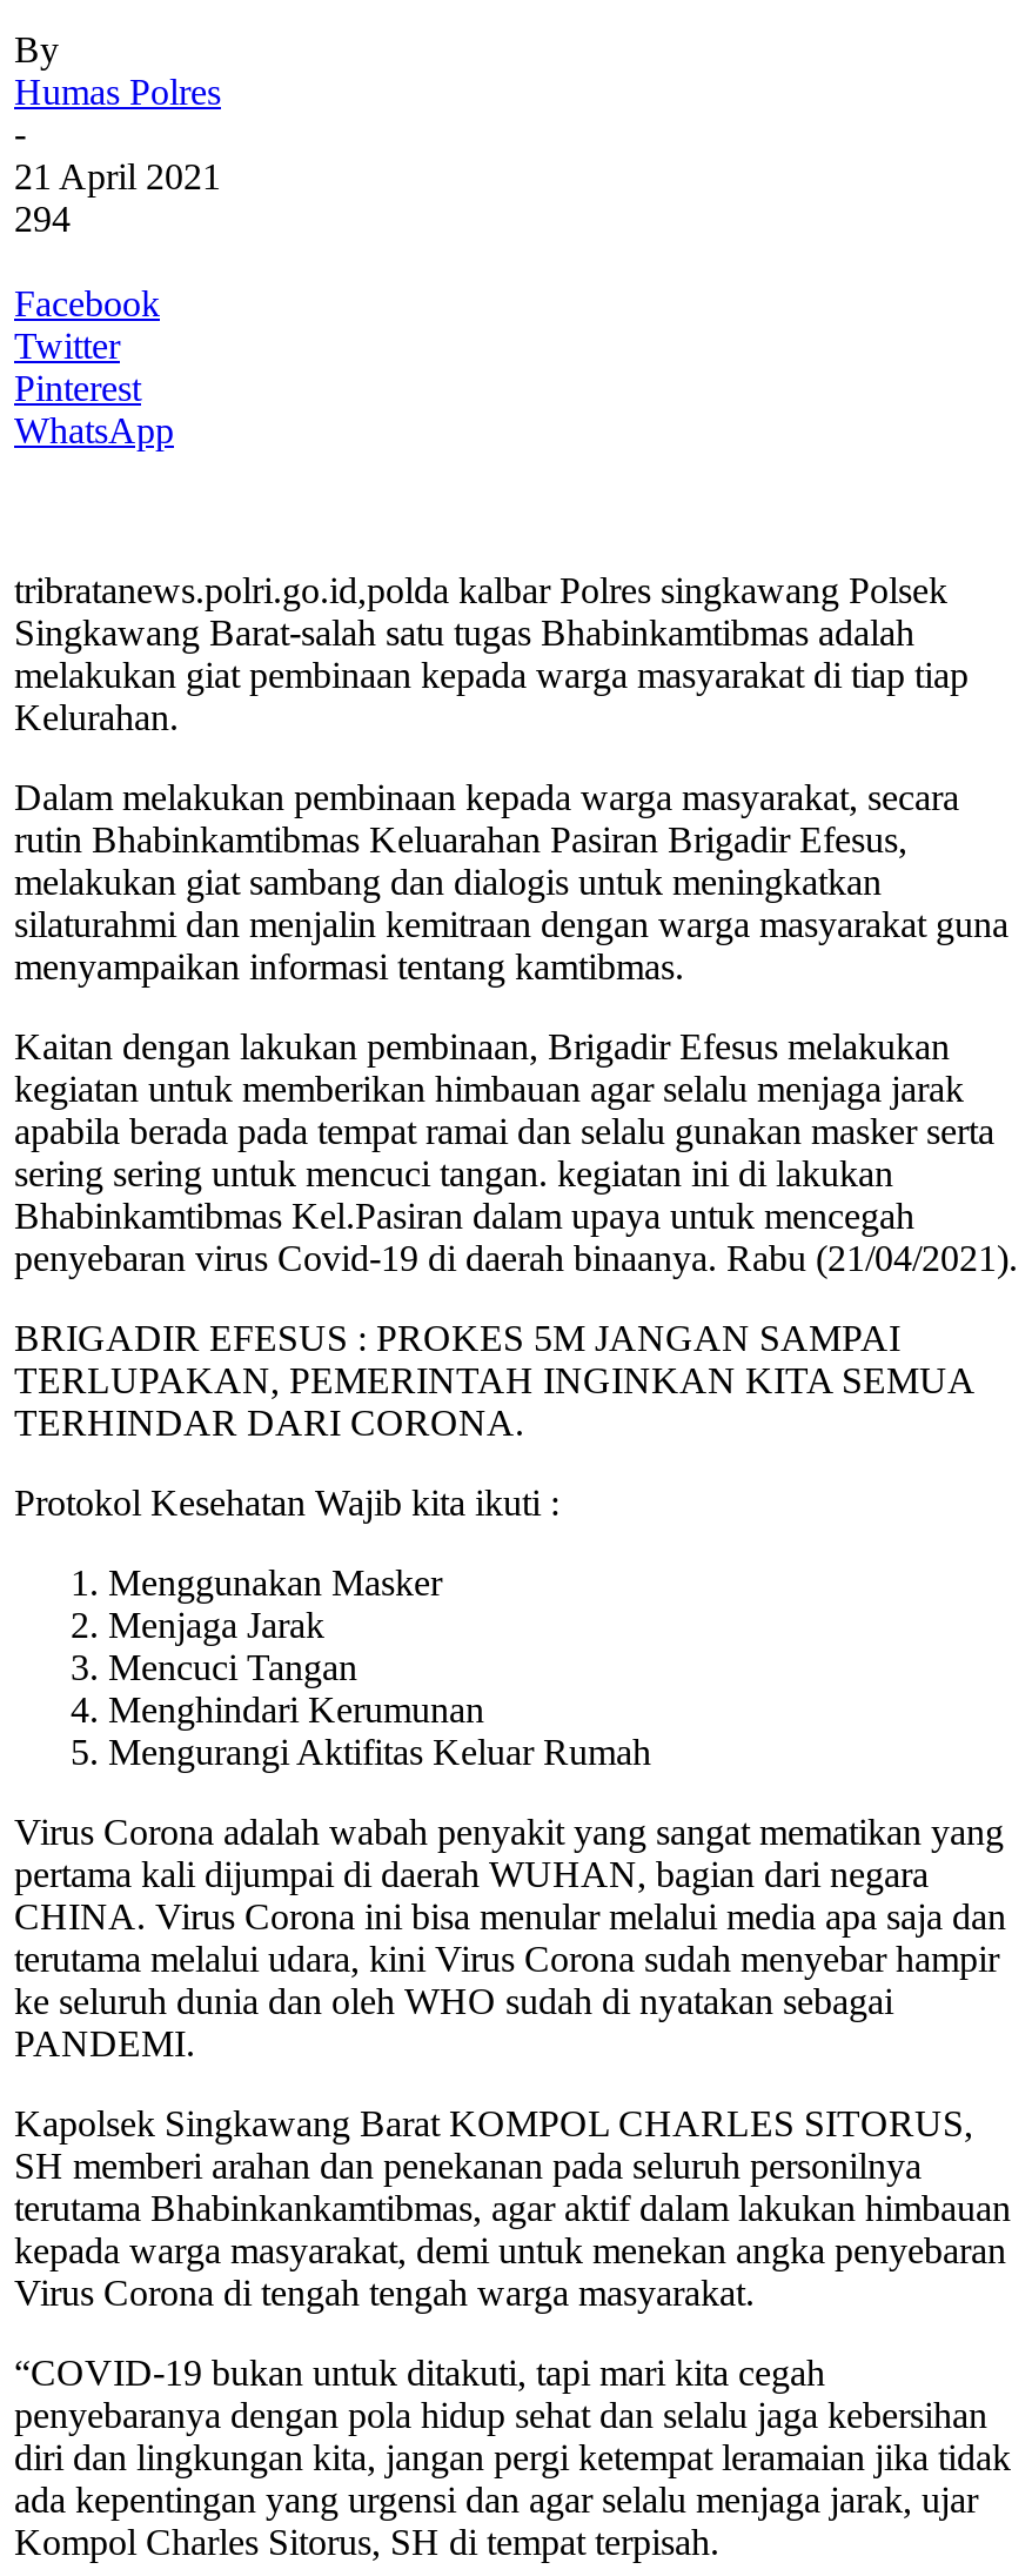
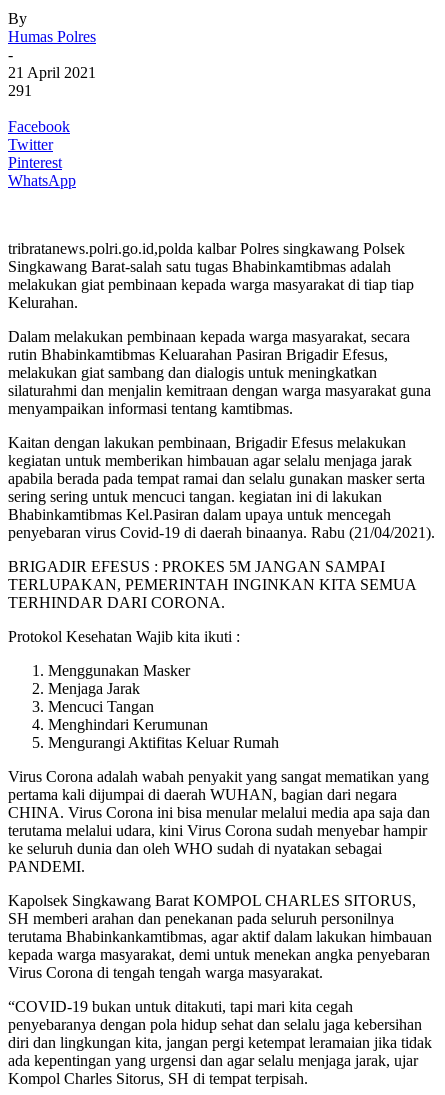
- 294
+ 291
